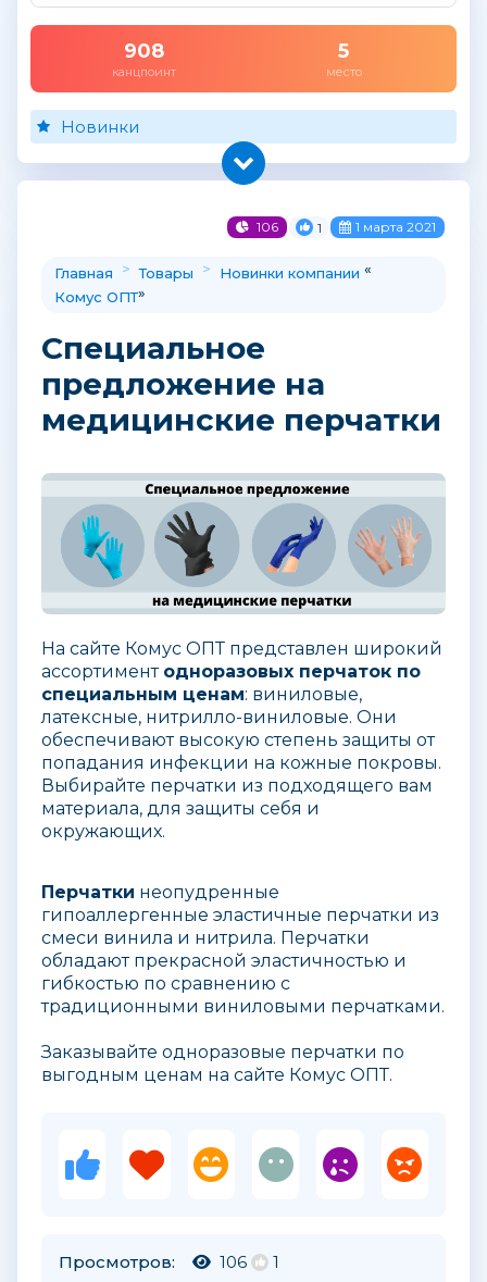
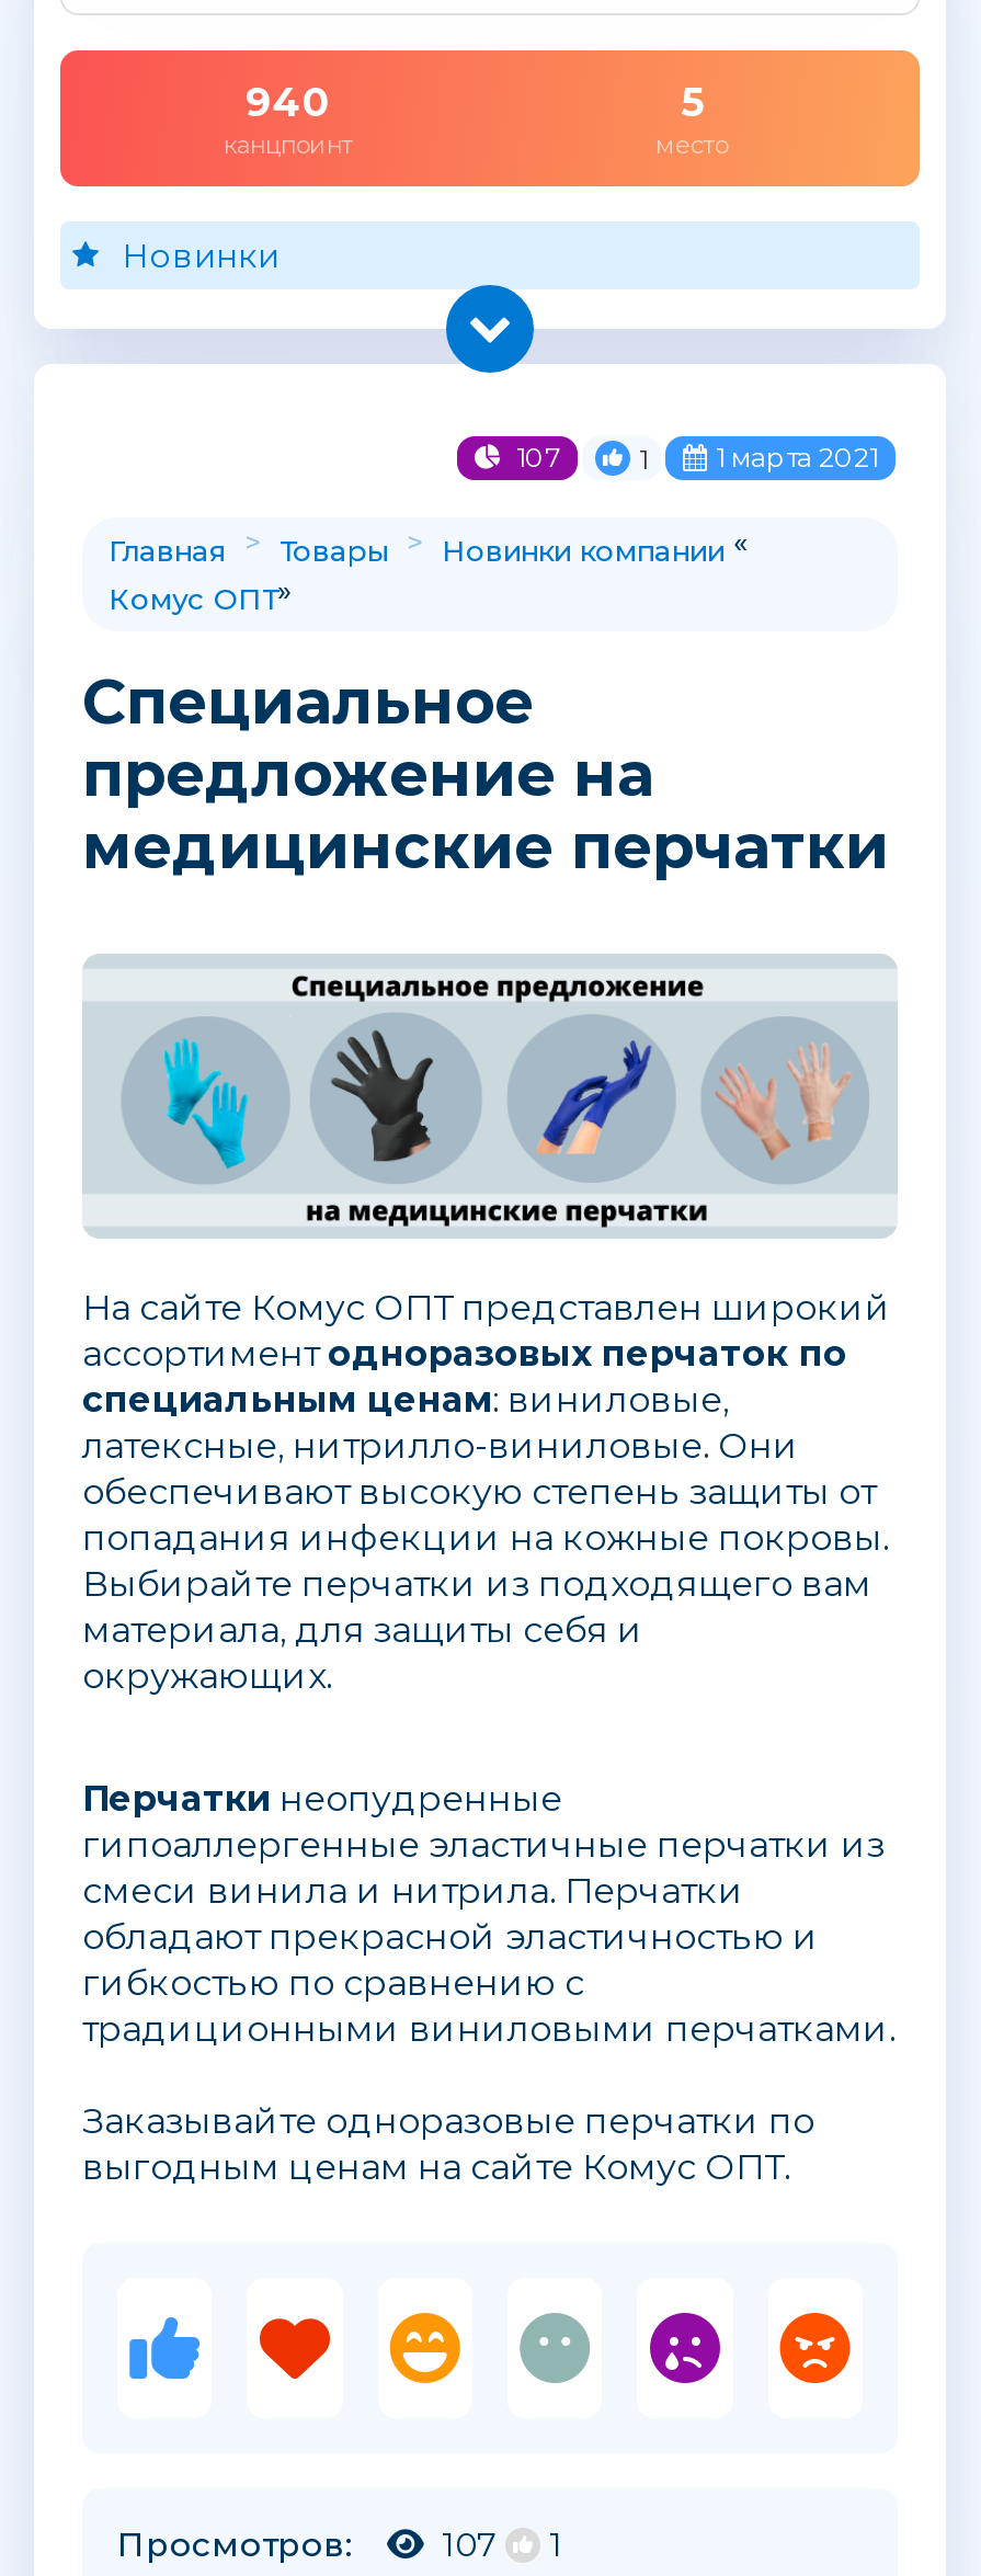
- 908
+ 940

- 106
+ 107

- Просмотров: 106 1
+ Просмотров: 107 1
